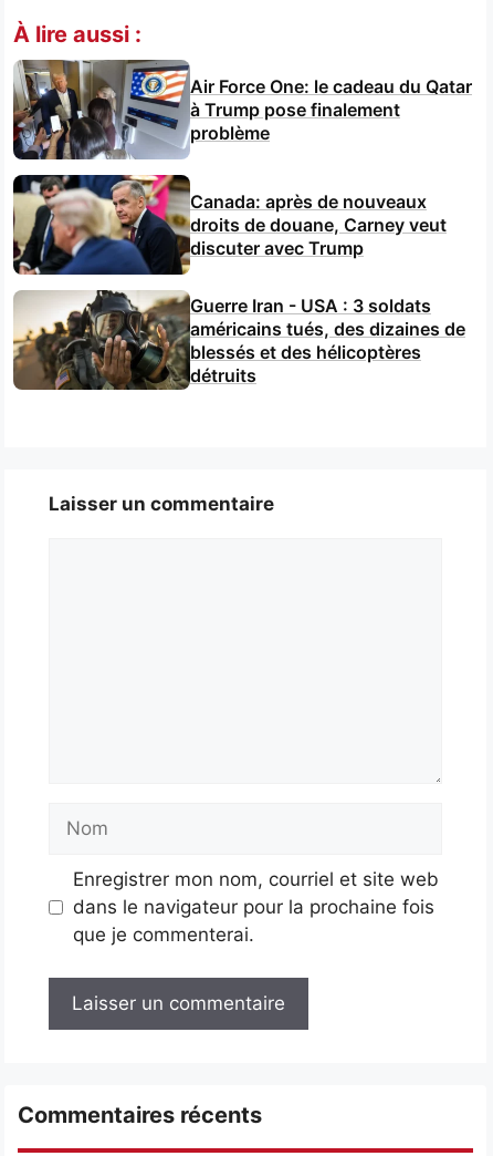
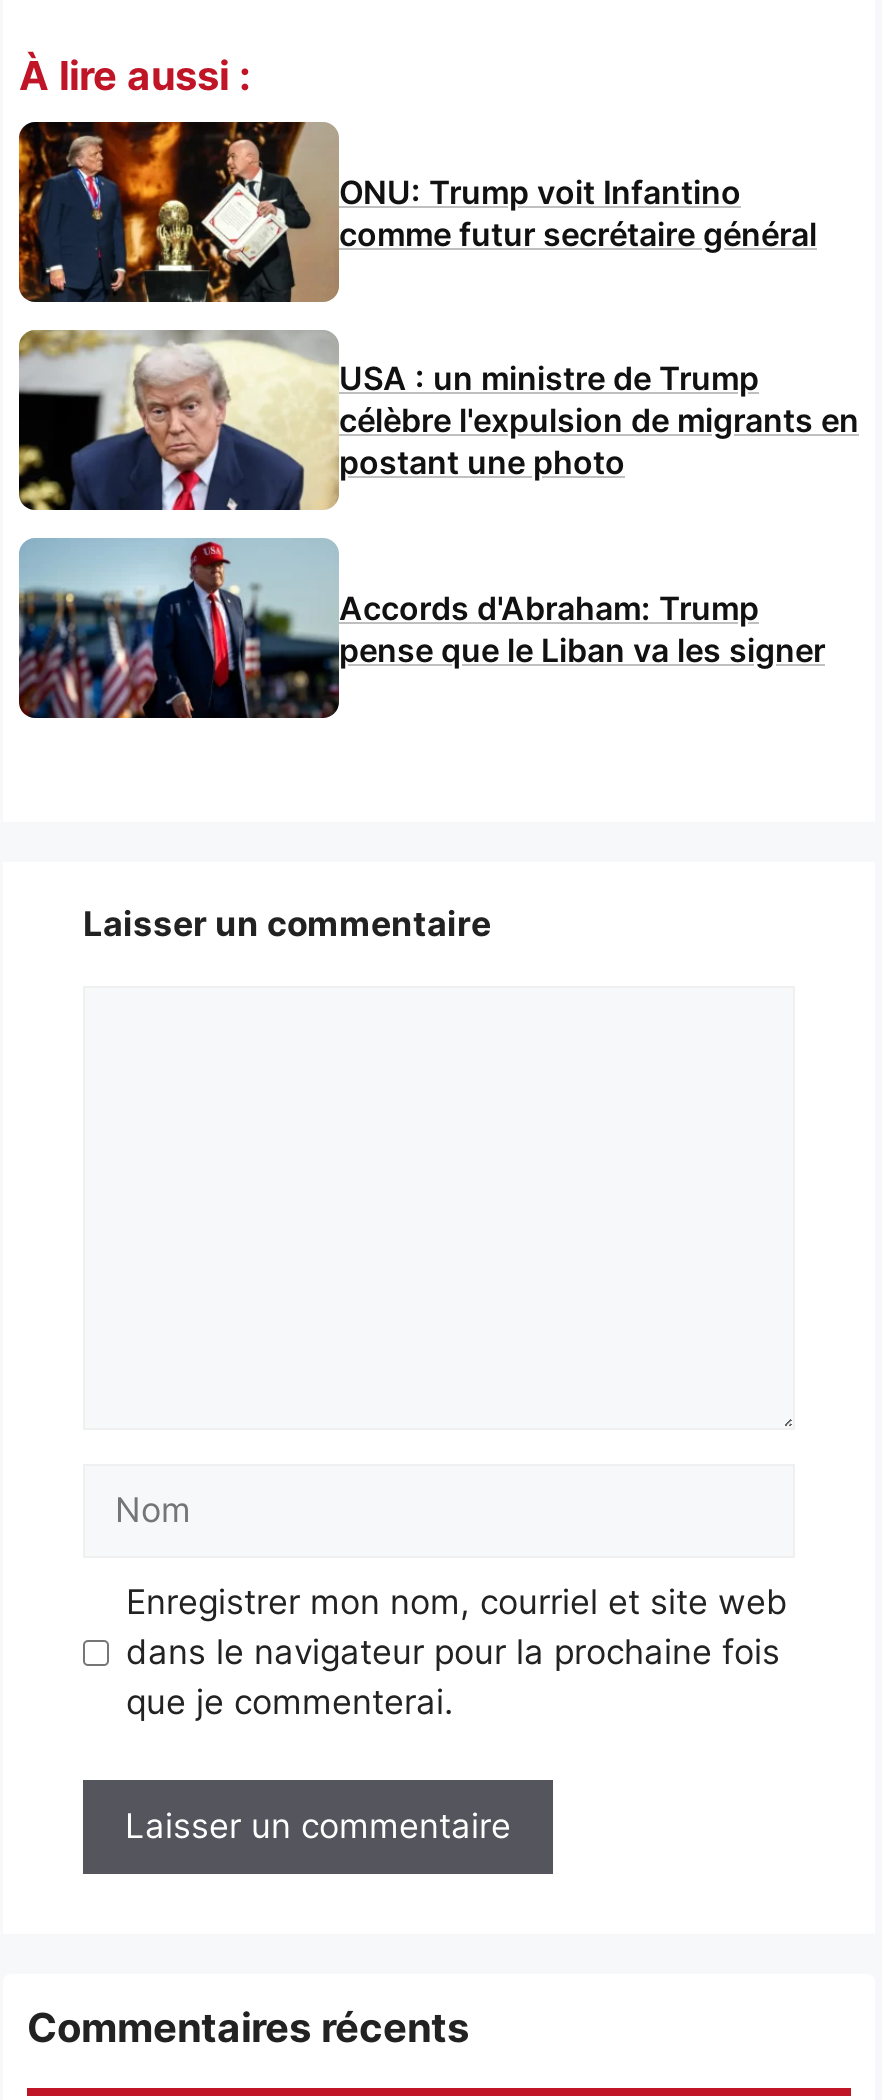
- [image]
- Air Force One: le cadeau du Qatar
- à Trump pose finalement
- problème
+ [image]
+ ONU: Trump voit Infantino
+ comme futur secrétaire général

- [image]
- Canada: après de nouveaux
- droits de douane, Carney veut
- discuter avec Trump
+ [image]
+ USA : un ministre de Trump
+ célèbre l'expulsion de migrants en
+ postant une photo

- [image]
- Guerre Iran - USA : 3 soldats
- américains tués, des dizaines de
- blessés et des hélicoptères
- détruits
+ [image]
+ Accords d'Abraham: Trump
+ pense que le Liban va les signer
